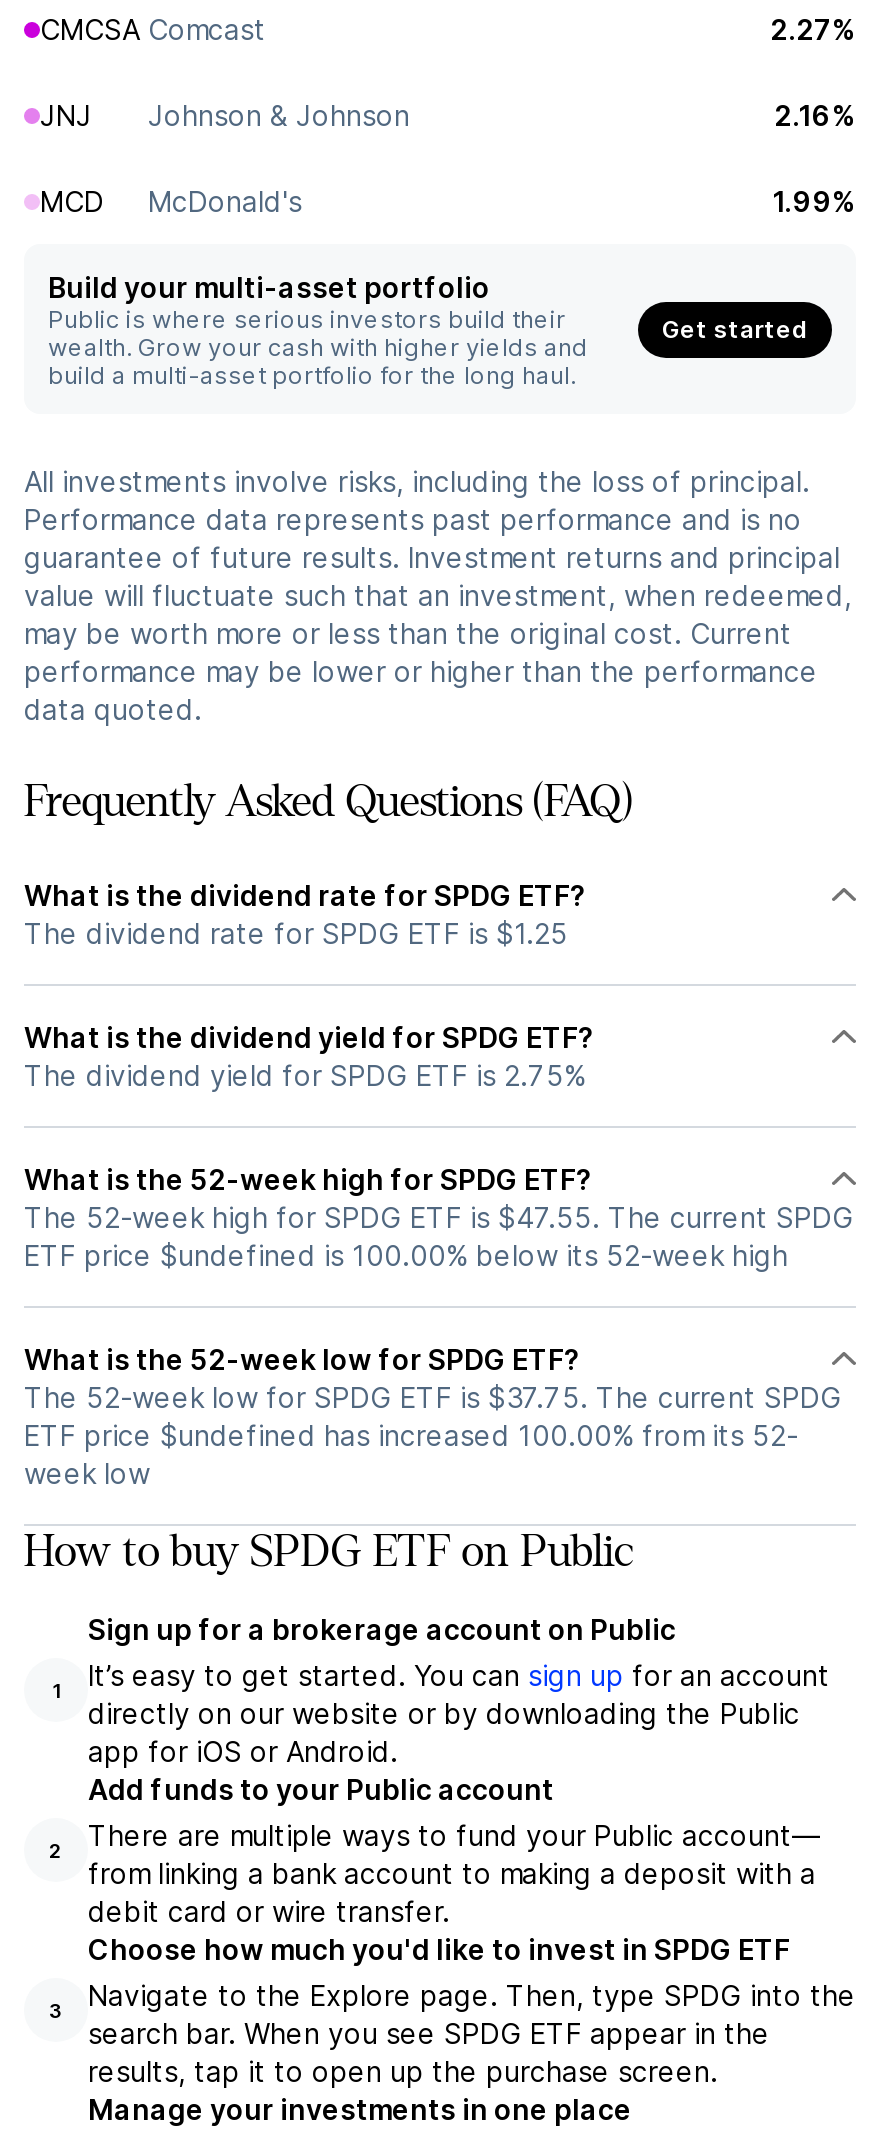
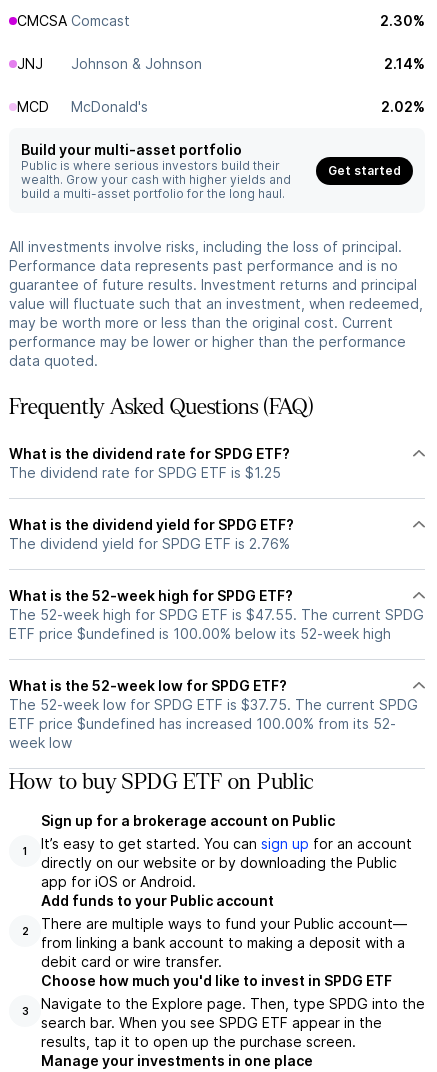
- 2.27%
+ 2.30%

- 2.16%
+ 2.14%

- 1.99%
+ 2.02%

- The dividend yield for SPDG ETF is 2.75%
+ The dividend yield for SPDG ETF is 2.76%
